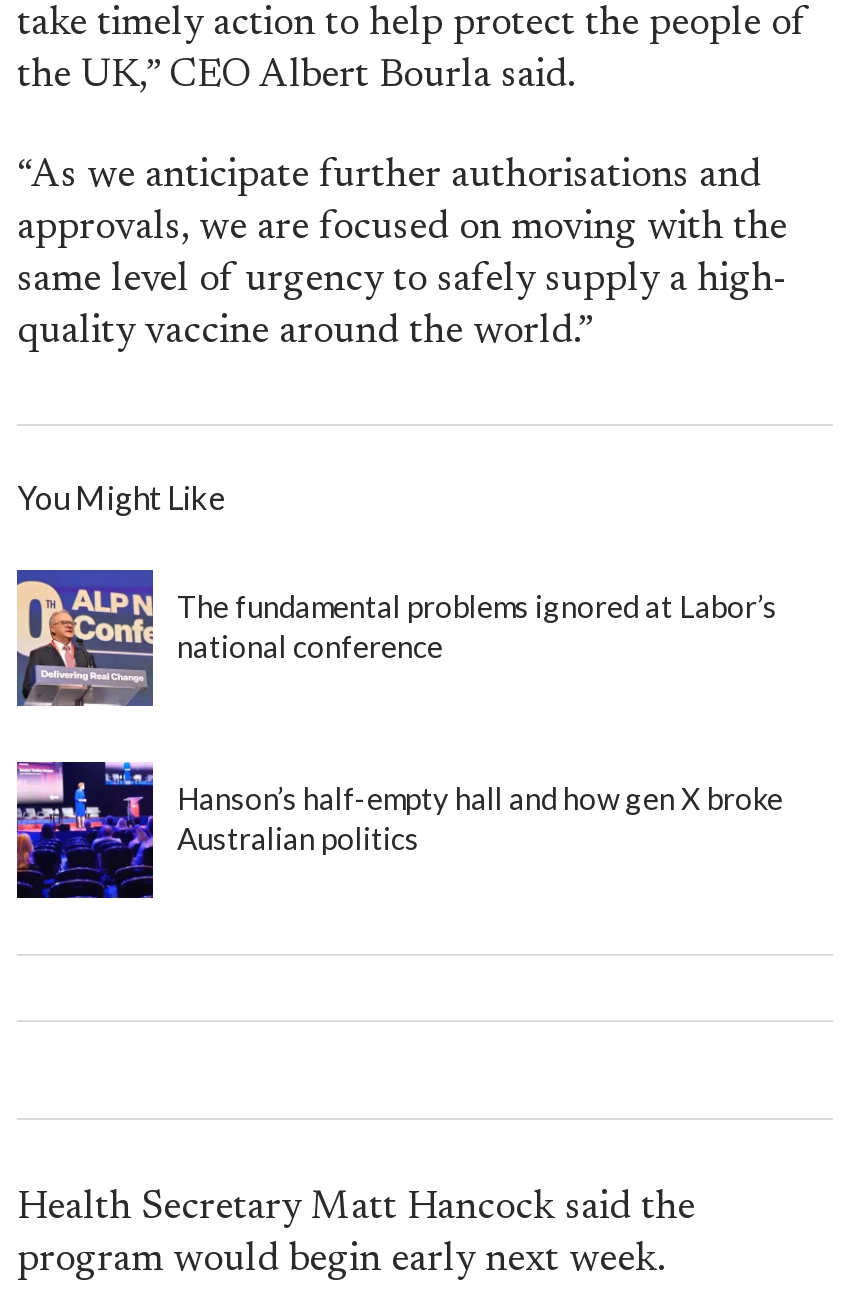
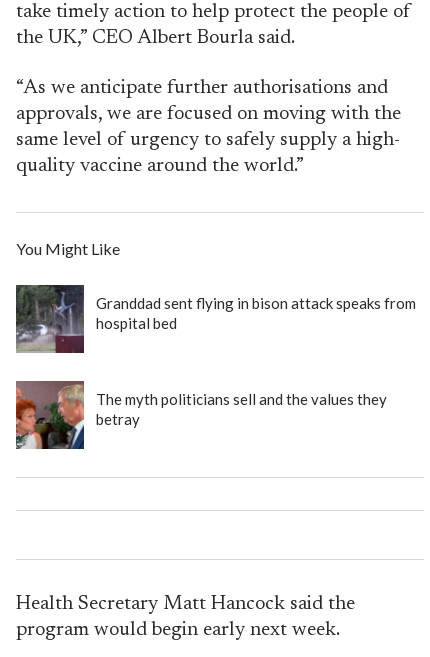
- [image]
- The fundamental problems ignored at Labor’s
- national conference
+ [image]
+ Granddad sent flying in bison attack speaks from
+ hospital bed

- [image]
- Hanson’s half-empty hall and how gen X broke
- Australian politics
+ [image]
+ The myth politicians sell and the values they
+ betray
